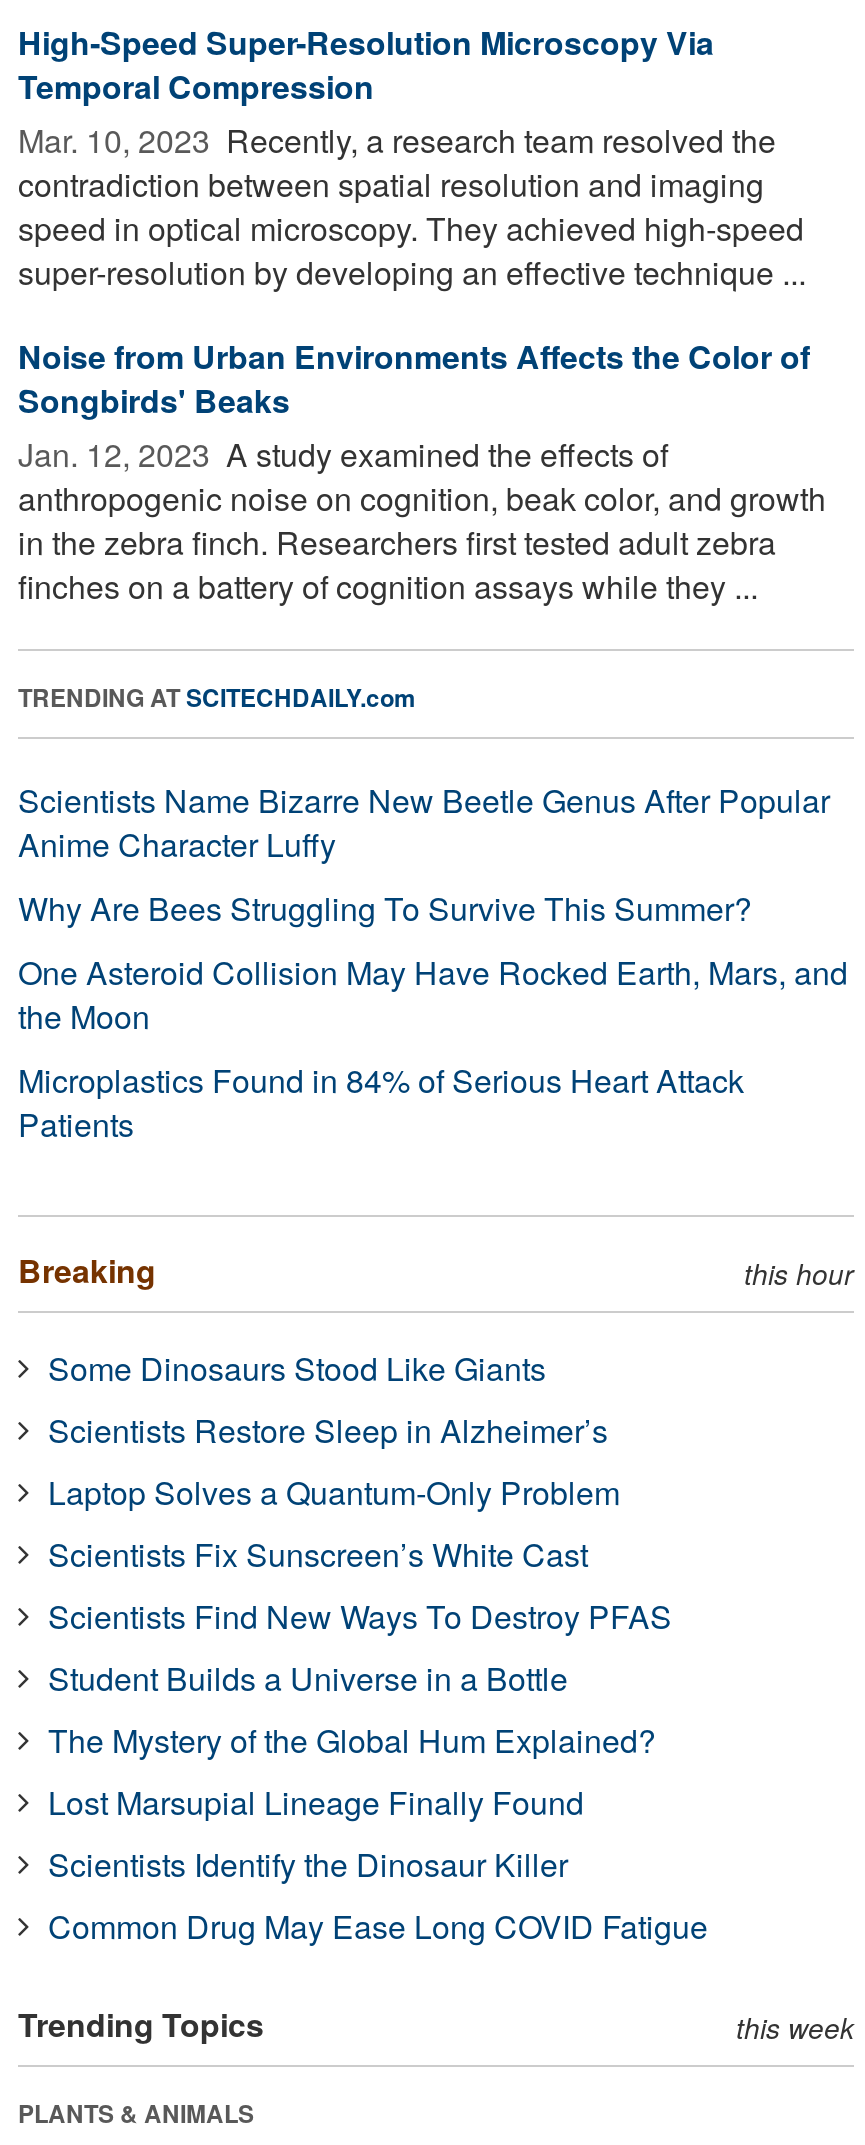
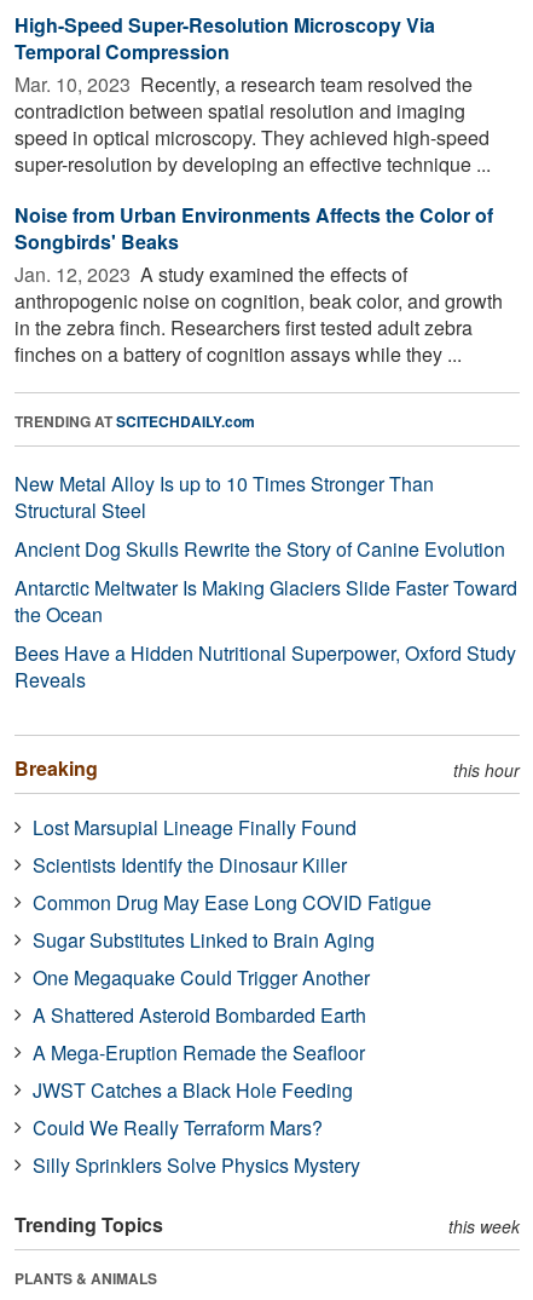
- Scientists Name Bizarre New Beetle Genus After Popular
- Anime Character Luffy
- Why Are Bees Struggling To Survive This Summer?
- One Asteroid Collision May Have Rocked Earth, Mars, and
- the Moon
- Microplastics Found in 84% of Serious Heart Attack
- Patients
+ New Metal Alloy Is up to 10 Times Stronger Than
+ Structural Steel
+ Ancient Dog Skulls Rewrite the Story of Canine Evolution
+ Antarctic Meltwater Is Making Glaciers Slide Faster Toward
+ the Ocean
+ Bees Have a Hidden Nutritional Superpower, Oxford Study
+ Reveals

- Some Dinosaurs Stood Like Giants
- Scientists Restore Sleep in Alzheimer’s
- Laptop Solves a Quantum-Only Problem
- Scientists Fix Sunscreen’s White Cast
- Scientists Find New Ways To Destroy PFAS
- Student Builds a Universe in a Bottle
- The Mystery of the Global Hum Explained?

moved up: Lost Marsupial Lineage Finally Found | Scientists Identify the Dinosaur Killer | Common Drug May Ease Long COVID Fatigue

+ Sugar Substitutes Linked to Brain Aging
+ One Megaquake Could Trigger Another
+ A Shattered Asteroid Bombarded Earth
+ A Mega-Eruption Remade the Seafloor
+ JWST Catches a Black Hole Feeding
+ Could We Really Terraform Mars?
+ Silly Sprinklers Solve Physics Mystery
